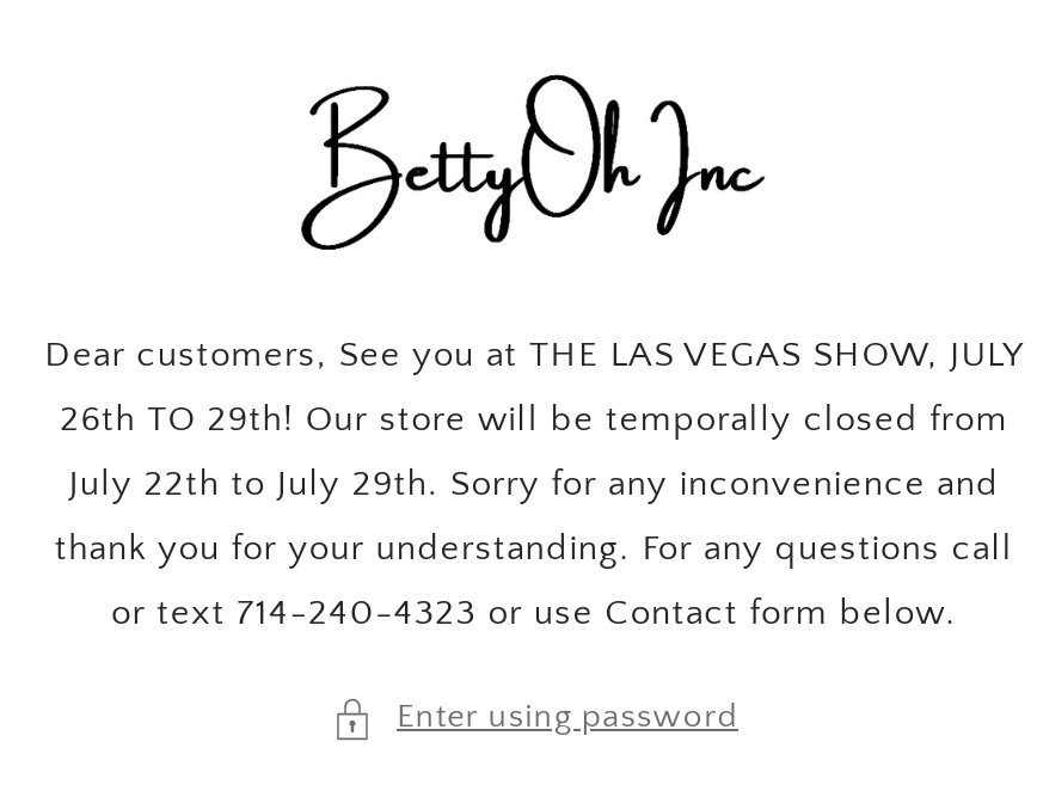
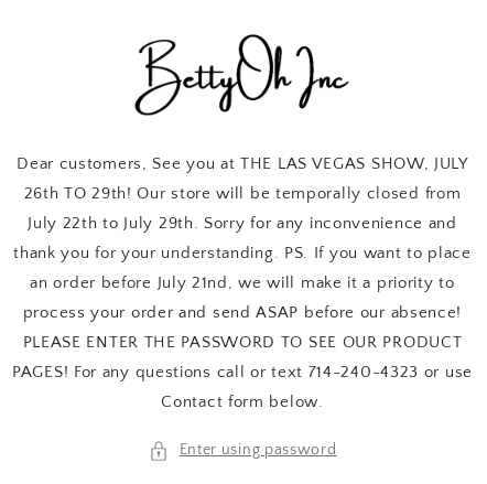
- thank you for your understanding. For any questions call
- or text 714-240-4323 or use Contact form below.
+ thank you for your understanding. PS. If you want to place
+ an order before July 21nd, we will make it a priority to
+ process your order and send ASAP before our absence!
+ PLEASE ENTER THE PASSWORD TO SEE OUR PRODUCT
+ PAGES! For any questions call or text 714-240-4323 or use
+ Contact form below.
